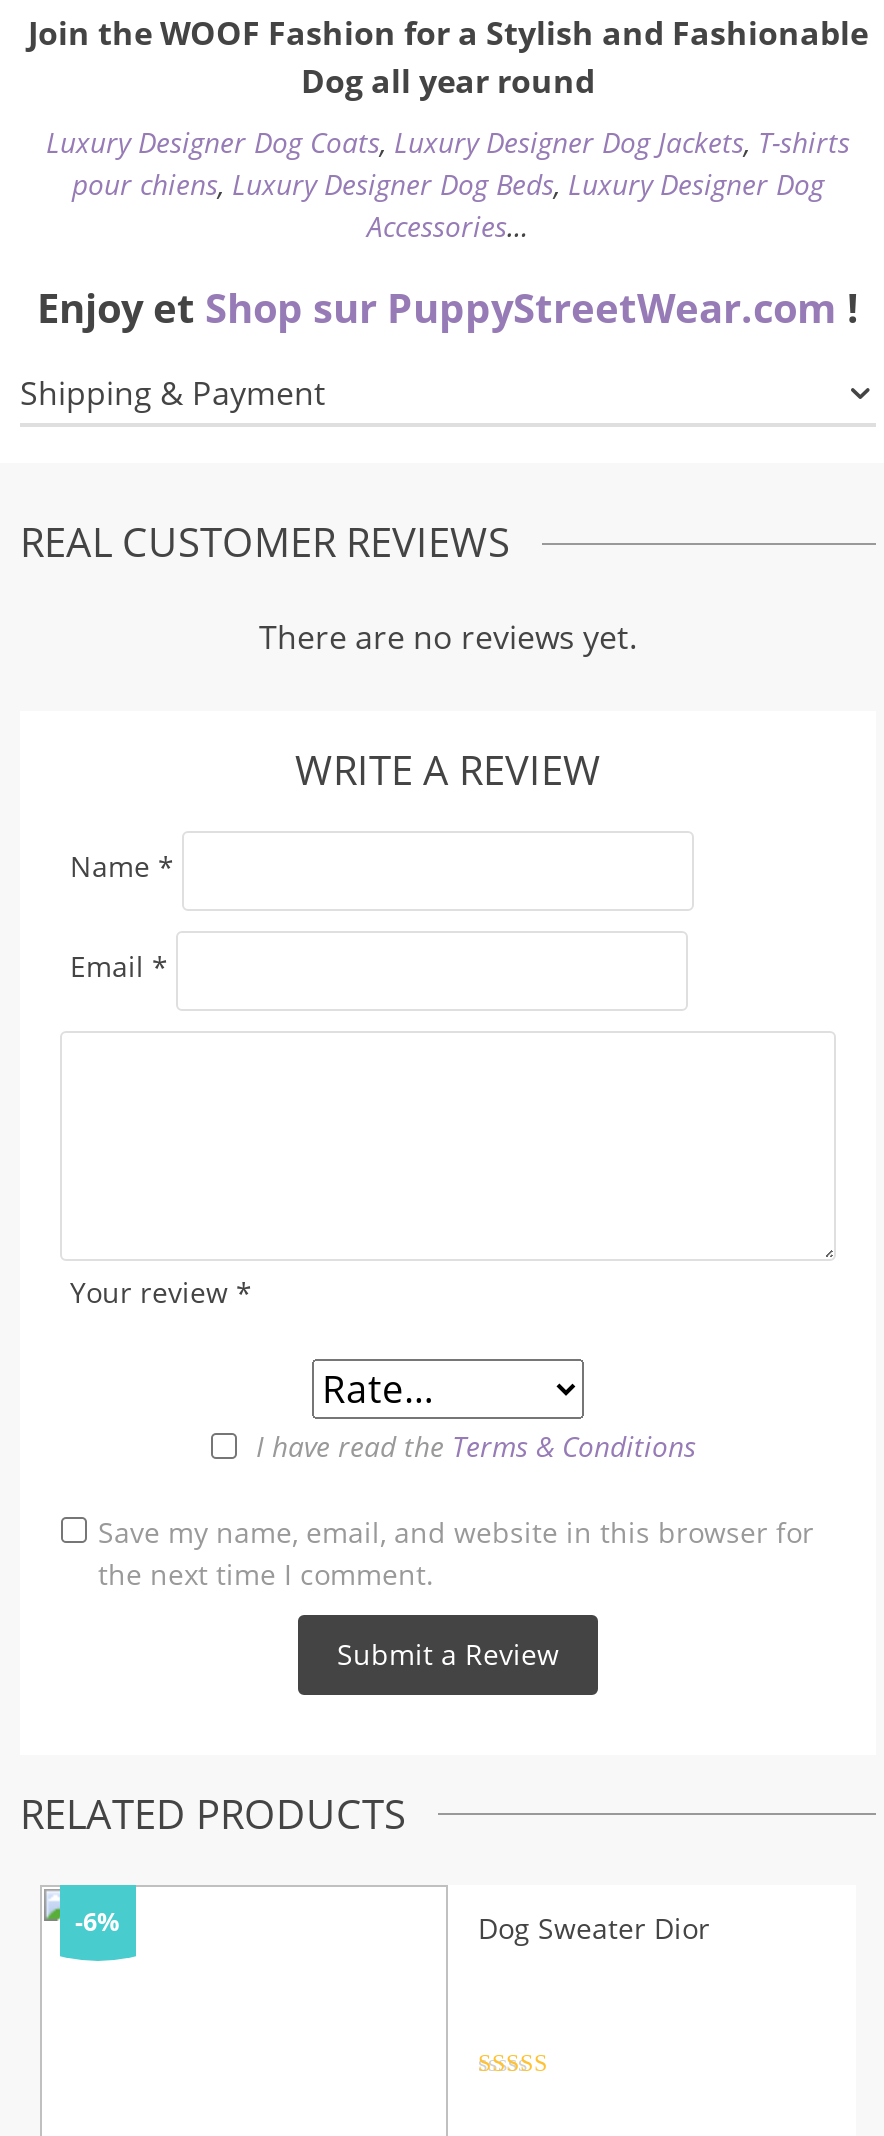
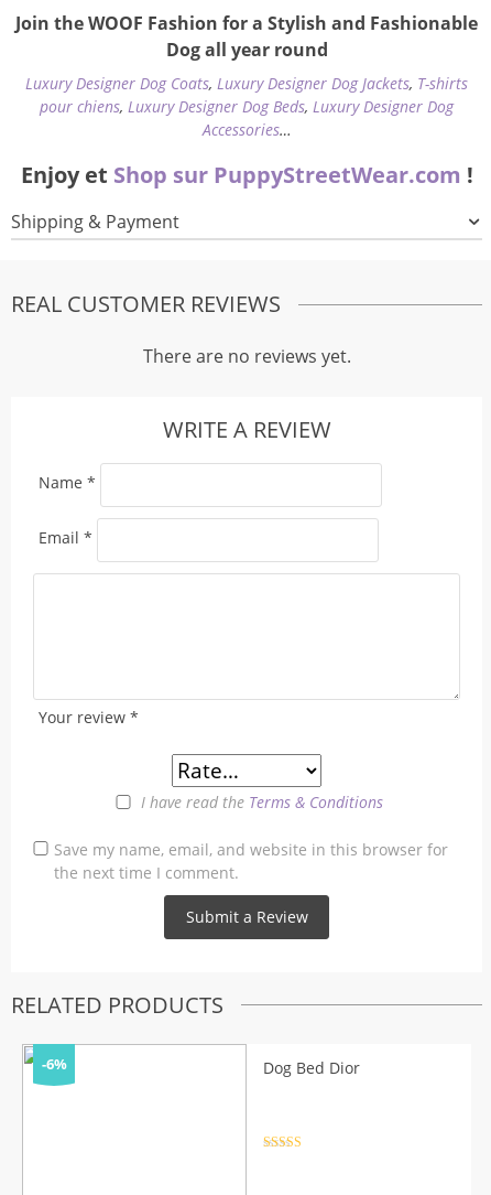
- Dog Sweater Dior
+ Dog Bed Dior
